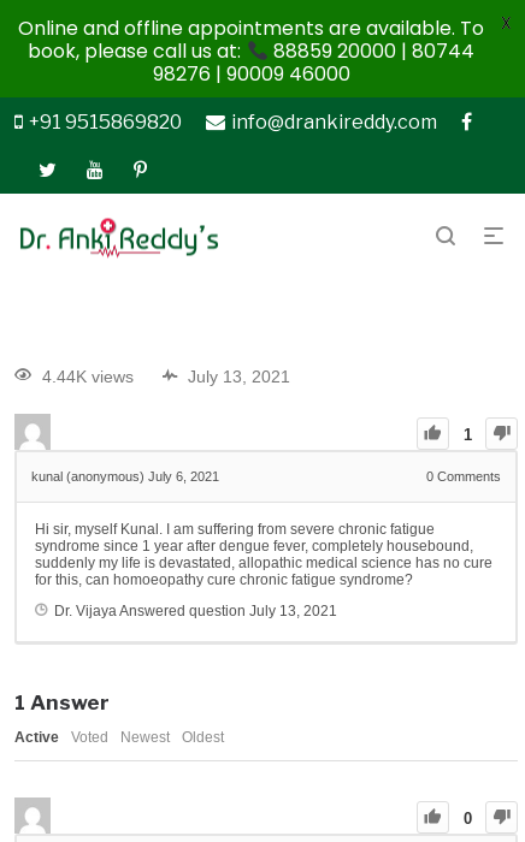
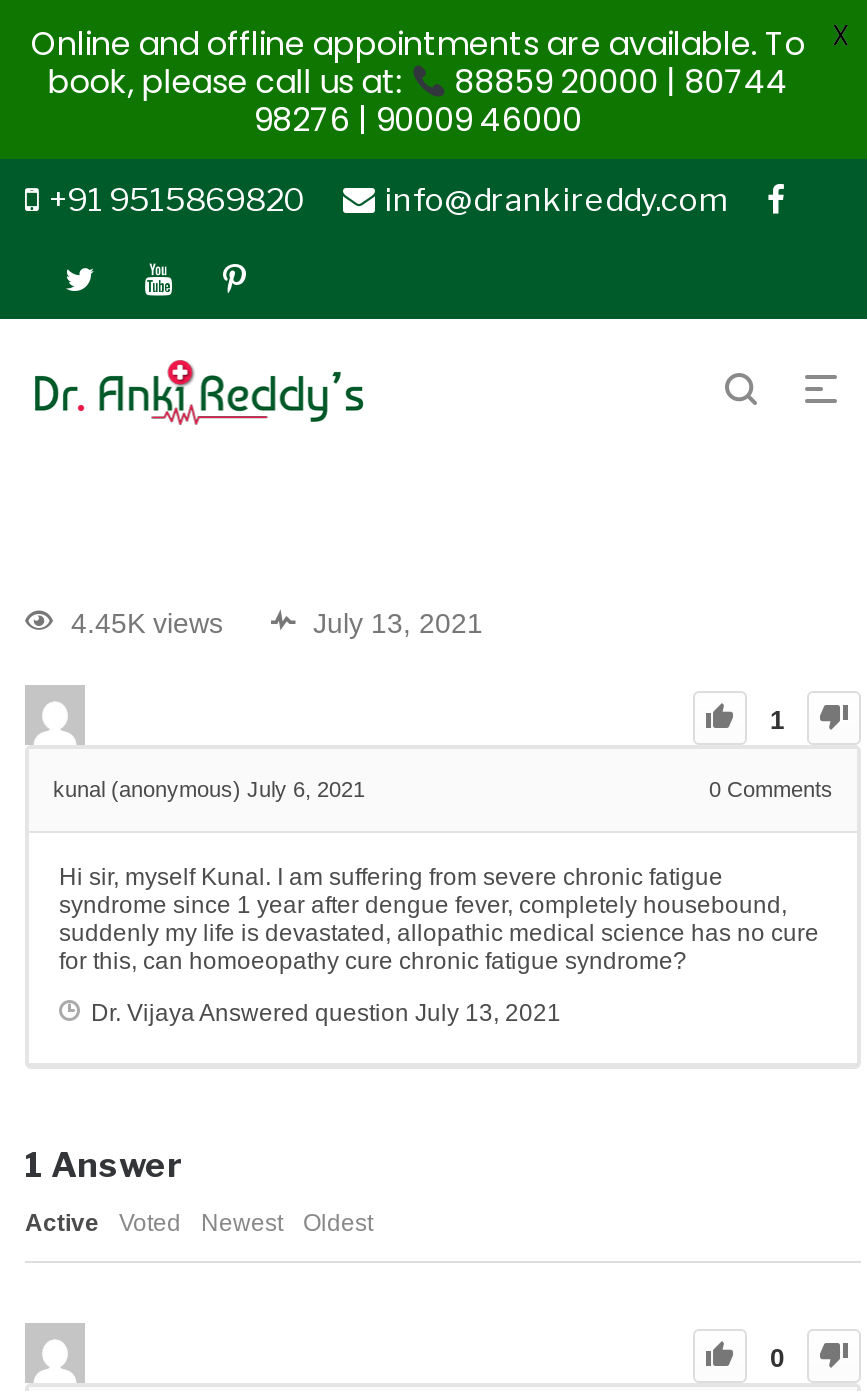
- 4.44K views
+ 4.45K views
